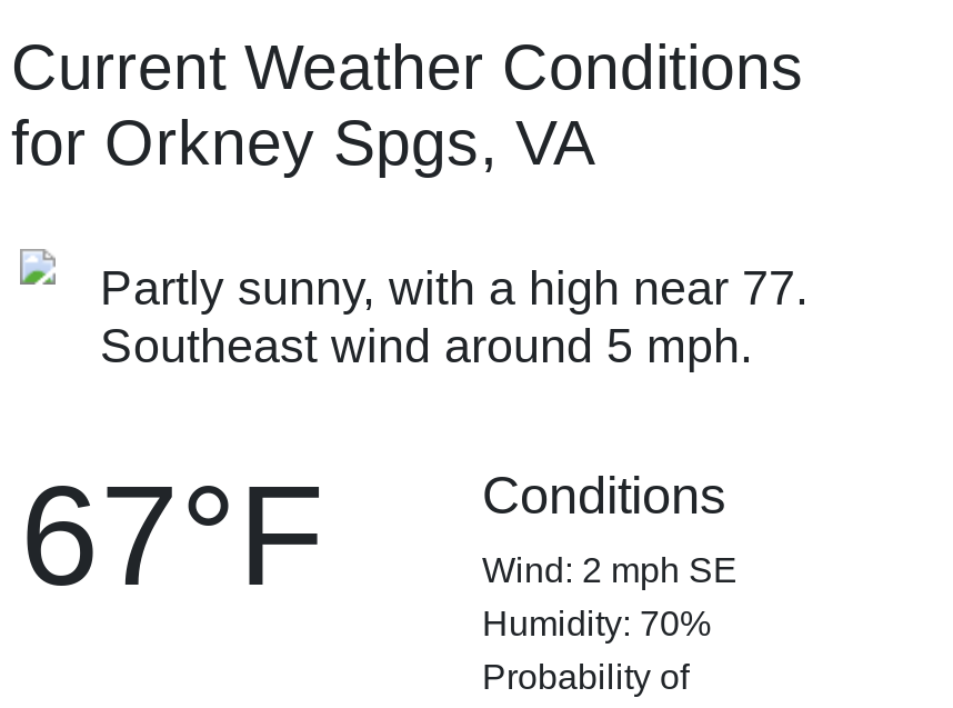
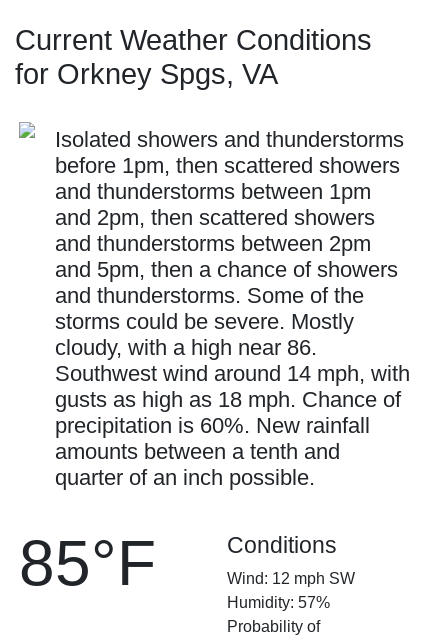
- Partly sunny, with a high near 77.
- Southeast wind around 5 mph.
+ Isolated showers and thunderstorms
+ before 1pm, then scattered showers
+ and thunderstorms between 1pm
+ and 2pm, then scattered showers
+ and thunderstorms between 2pm
+ and 5pm, then a chance of showers
+ and thunderstorms. Some of the
+ storms could be severe. Mostly
+ cloudy, with a high near 86.
+ Southwest wind around 14 mph, with
+ gusts as high as 18 mph. Chance of
+ precipitation is 60%. New rainfall
+ amounts between a tenth and
+ quarter of an inch possible.

- 67°F
+ 85°F

- Wind: 2 mph SE
+ Wind: 12 mph SW

- Humidity: 70%
+ Humidity: 57%
